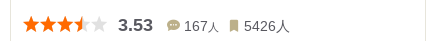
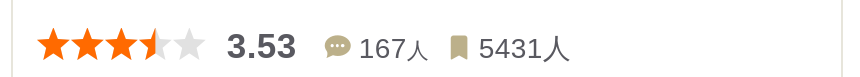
- 3.53 167人 5426人
+ 3.53 167人 5431人
